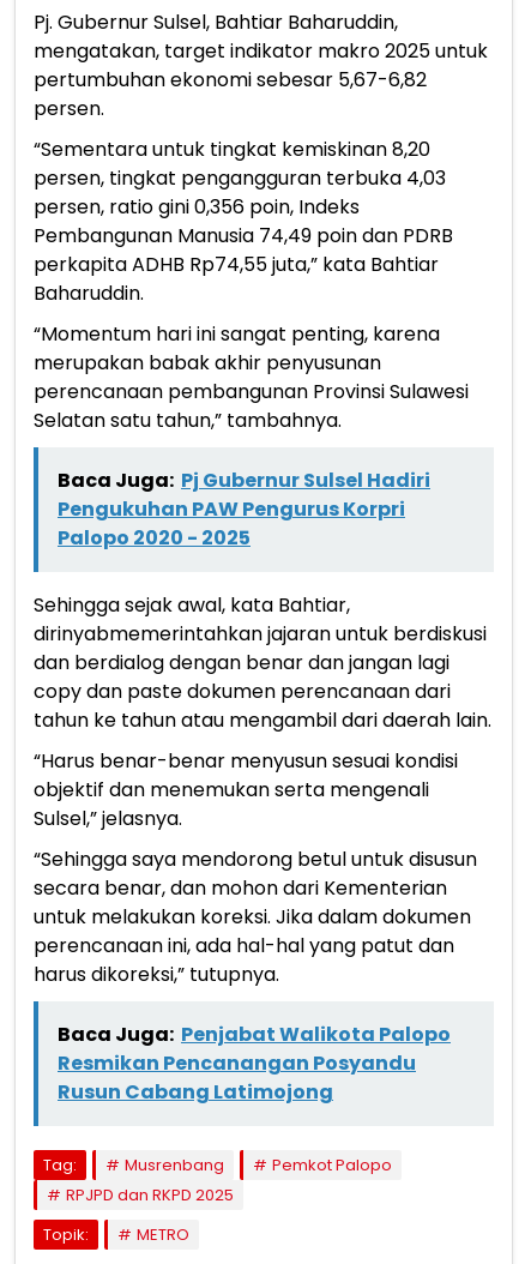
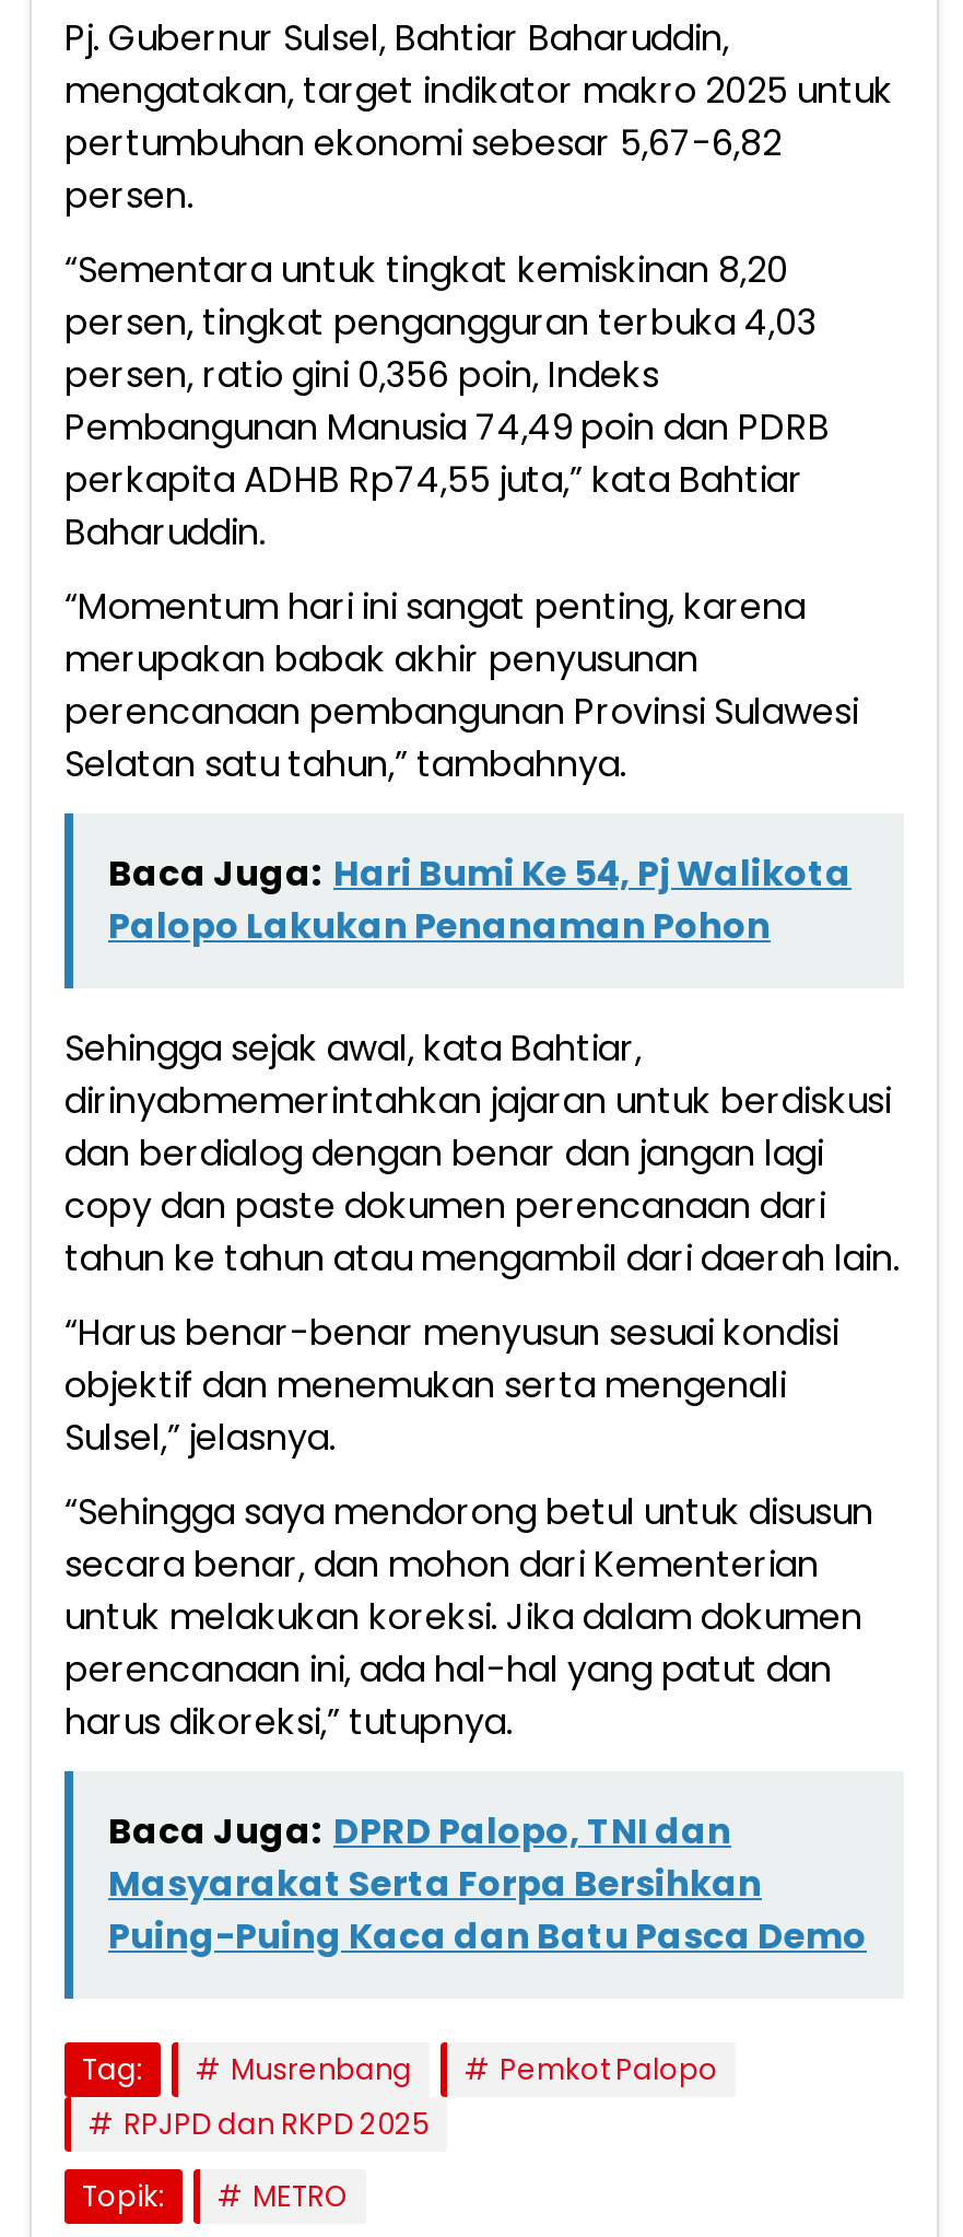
- Baca Juga: Pj Gubernur Sulsel Hadiri
- Pengukuhan PAW Pengurus Korpri
- Palopo 2020 - 2025
+ Baca Juga: Hari Bumi Ke 54, Pj Walikota
+ Palopo Lakukan Penanaman Pohon

- Baca Juga: Penjabat Walikota Palopo
- Resmikan Pencanangan Posyandu
- Rusun Cabang Latimojong
+ Baca Juga: DPRD Palopo, TNI dan
+ Masyarakat Serta Forpa Bersihkan
+ Puing-Puing Kaca dan Batu Pasca Demo
